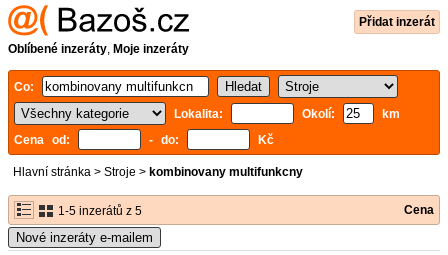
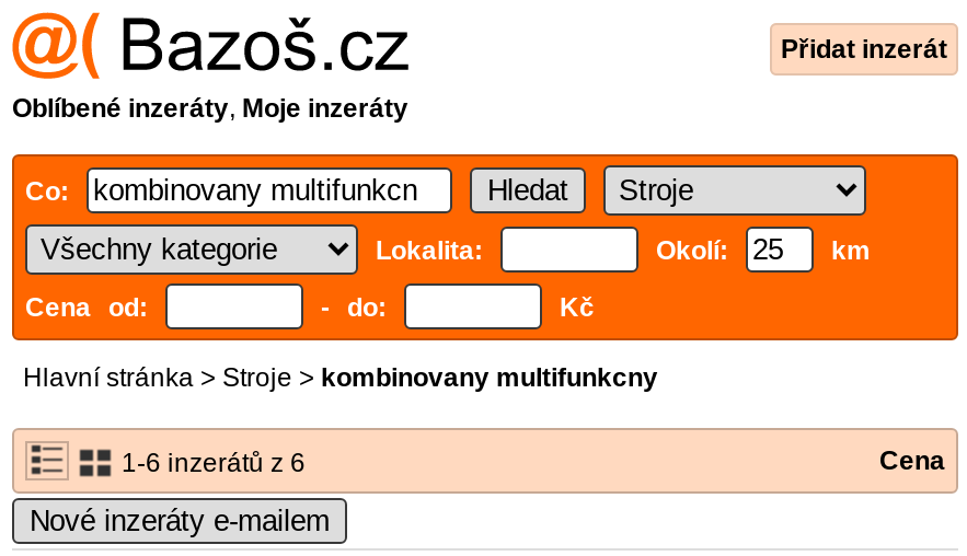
- 1-5 inzerátů z 5
+ 1-6 inzerátů z 6
